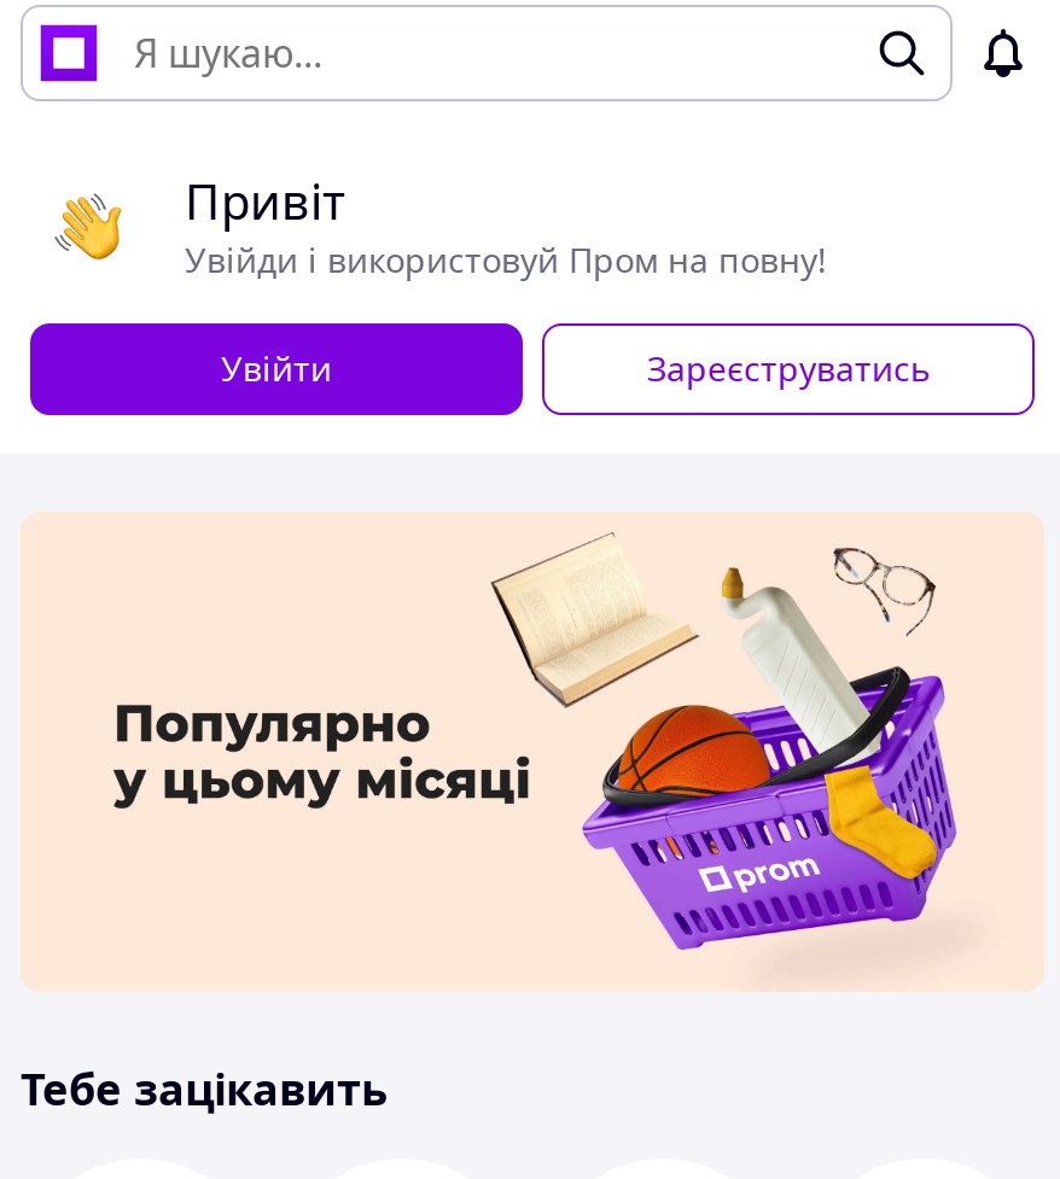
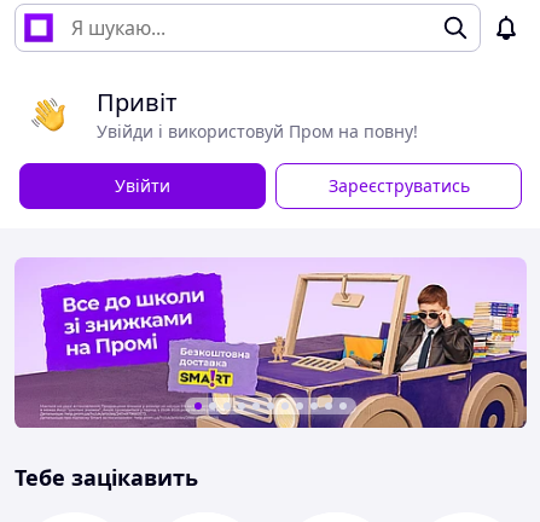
- [image]
+ [image]
